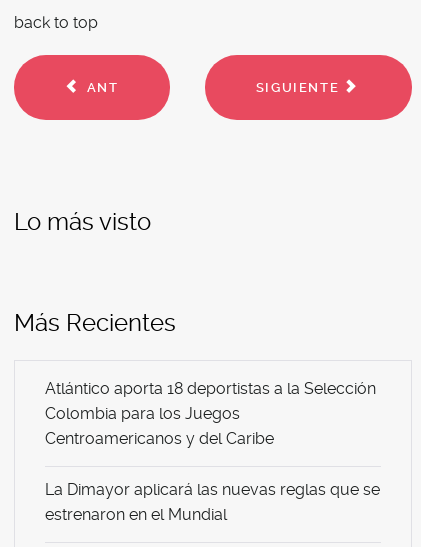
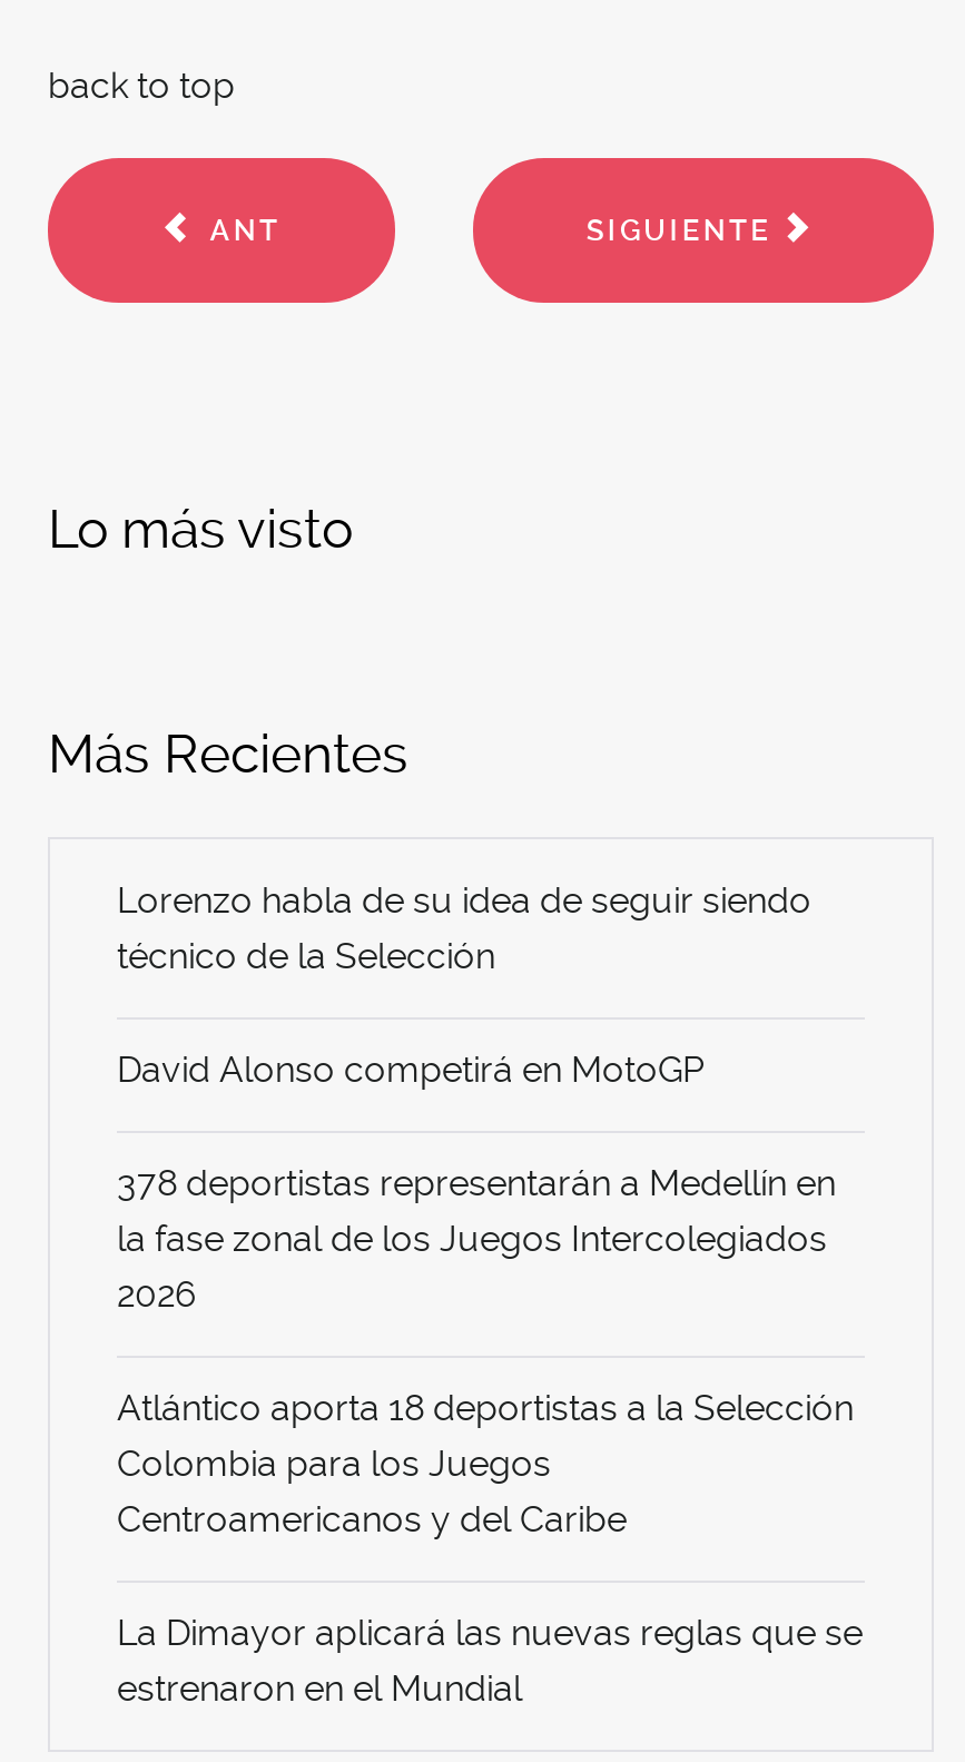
+ Lorenzo habla de su idea de seguir siendo
+ técnico de la Selección
+ David Alonso competirá en MotoGP
+ 378 deportistas representarán a Medellín en
+ la fase zonal de los Juegos Intercolegiados
+ 2026
